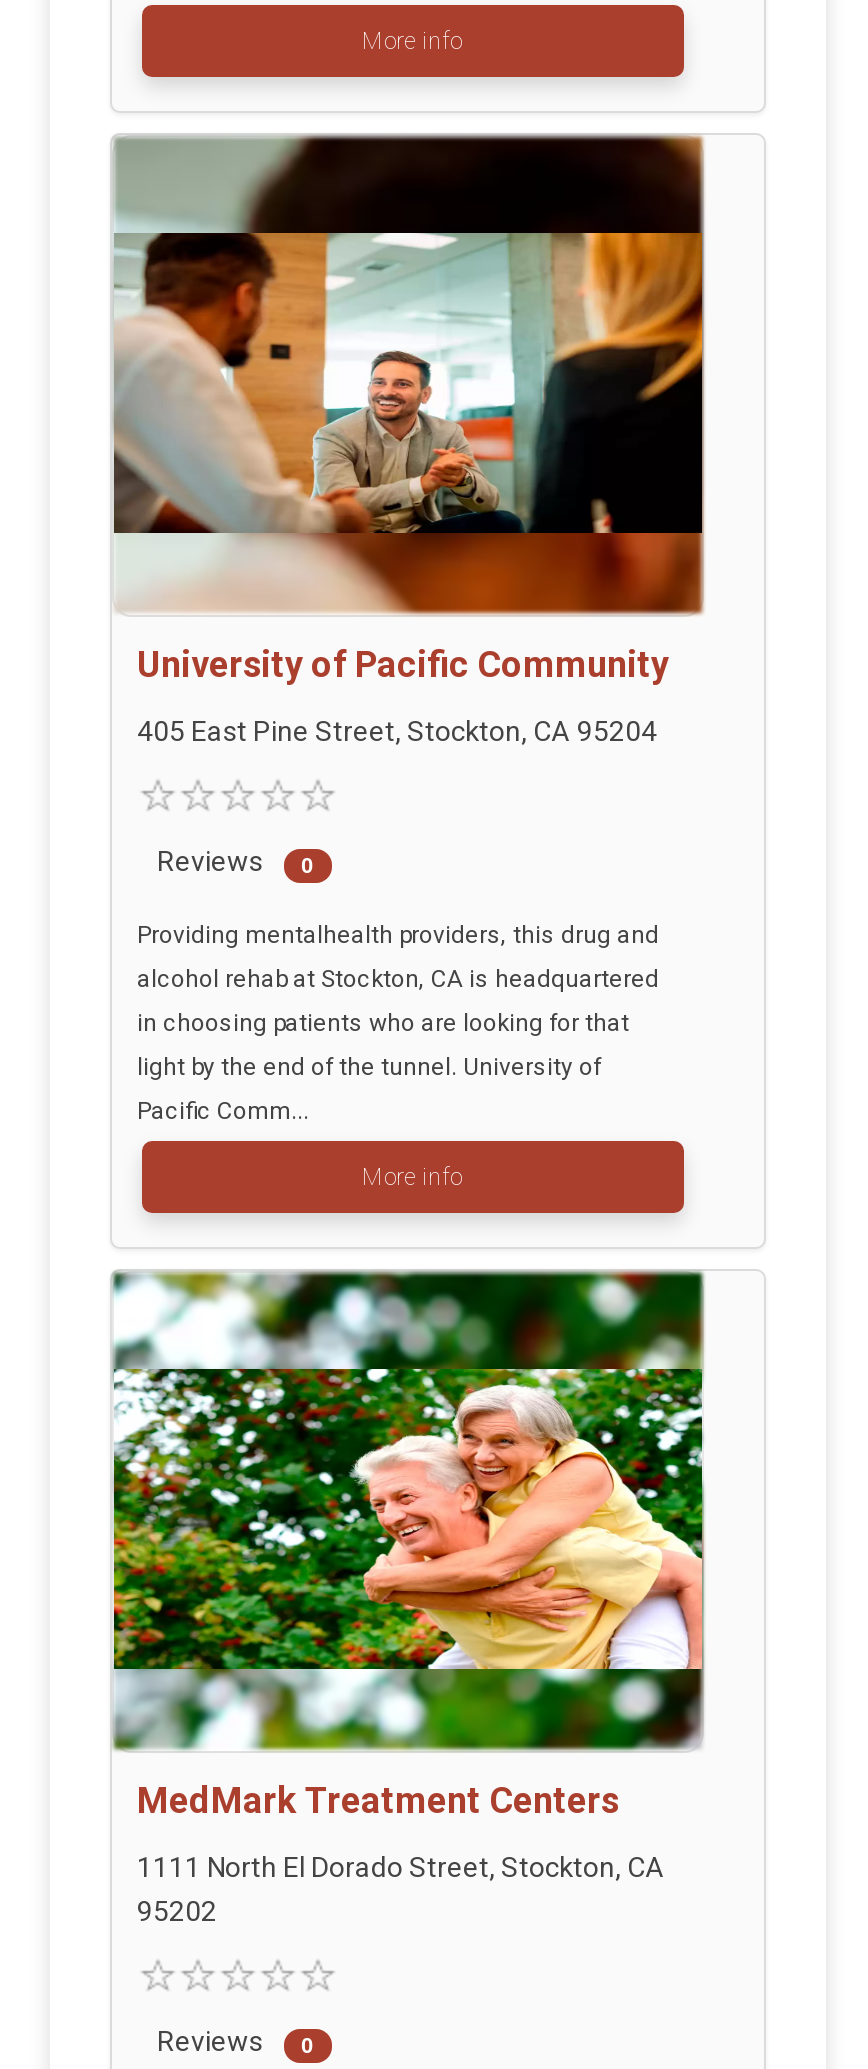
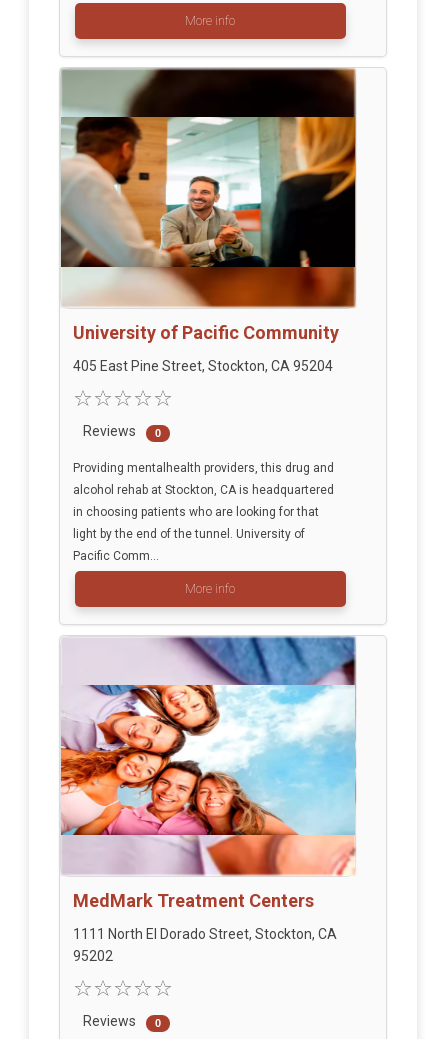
- [image]
+ [image]
